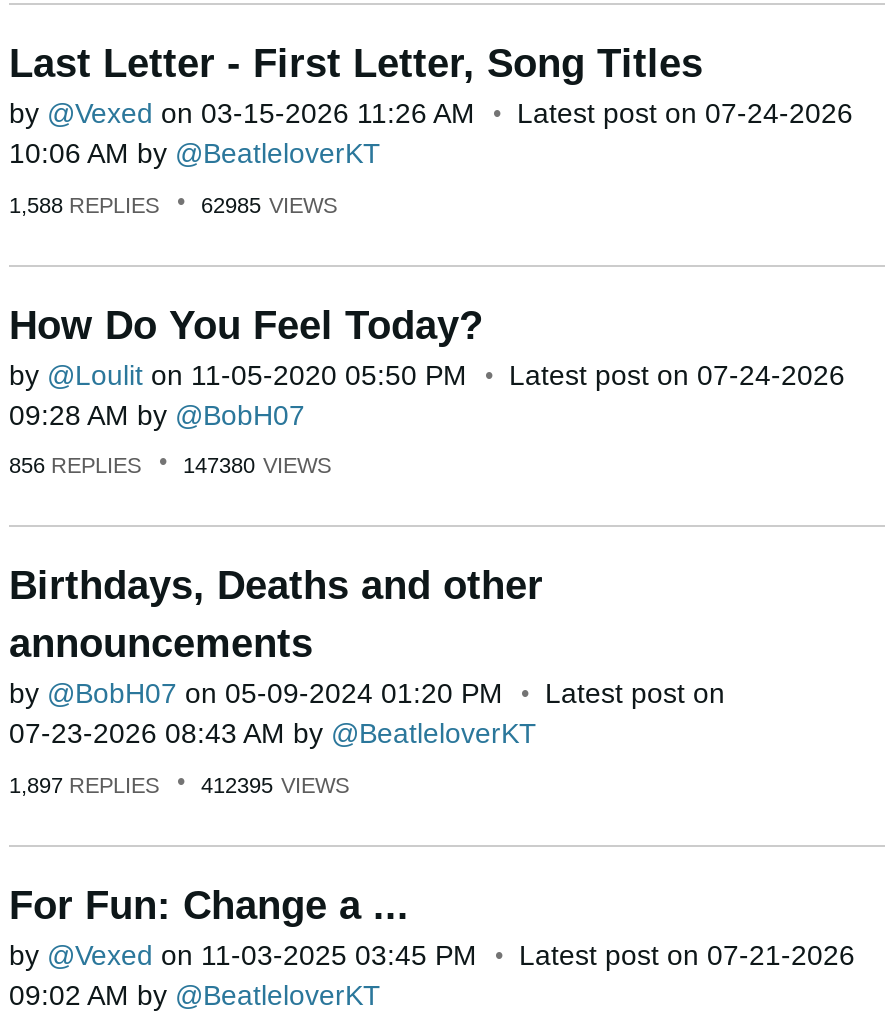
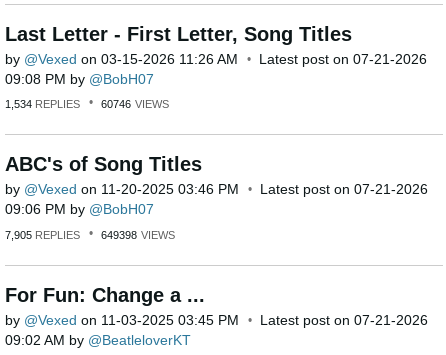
- Latest post on 07-24-2026
- 10:06 AM by
- BeatleloverKT
- 1,588 REPLIES
- 62985 VIEWS
- How Do You Feel Today?
- by
- Loulit on 11-05-2020 05:50 PM
- Latest post on 07-24-2026
- 09:28 AM by
+ Latest post on 07-21-2026
+ 09:08 PM by

- 856 REPLIES
- 147380 VIEWS
+ 1,534 REPLIES
+ 60746 VIEWS

- Birthdays, Deaths and other
- announcements
+ ABC's of Song Titles

- BobH07 on 05-09-2024 01:20 PM
- Latest post on
- 07-23-2026 08:43 AM by
- BeatleloverKT
+ Vexed on 11-20-2025 03:46 PM
+ Latest post on 07-21-2026
+ 09:06 PM by
+ BobH07

- 1,897 REPLIES
- 412395 VIEWS
+ 7,905 REPLIES
+ 649398 VIEWS
